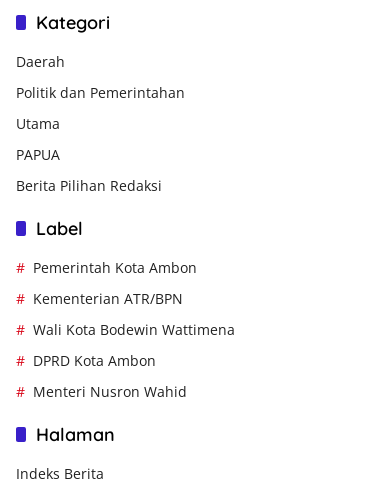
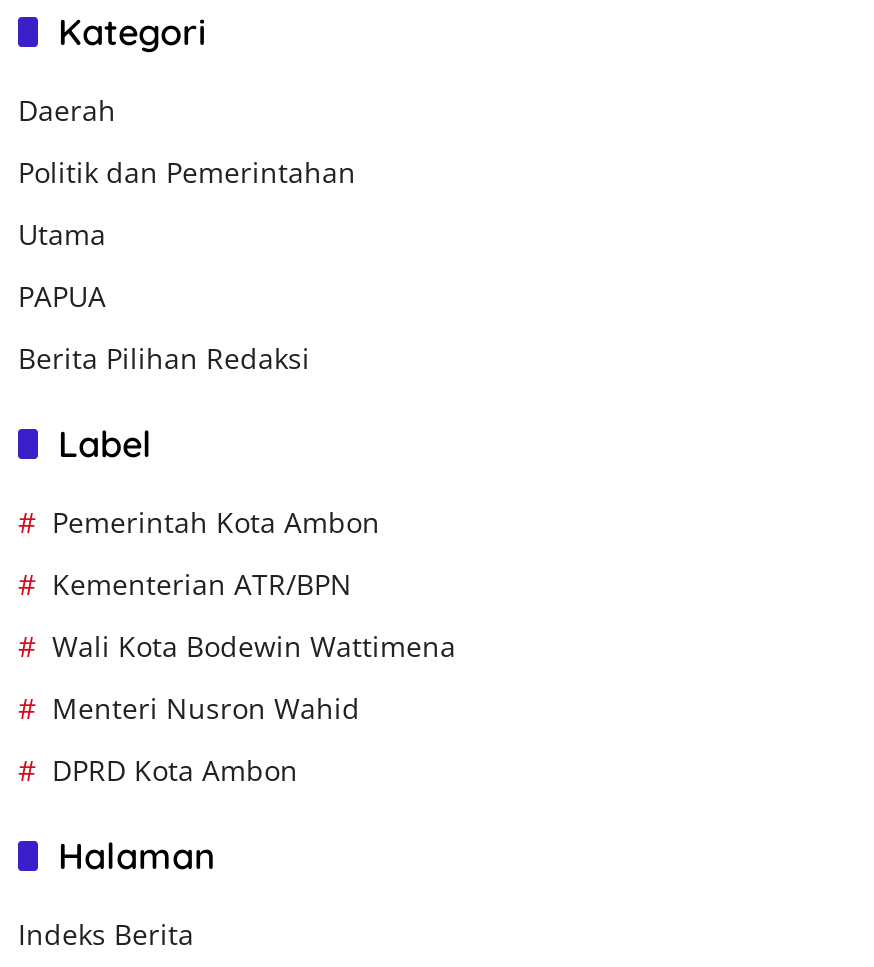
moved down: DPRD Kota Ambon

moved up: Menteri Nusron Wahid
